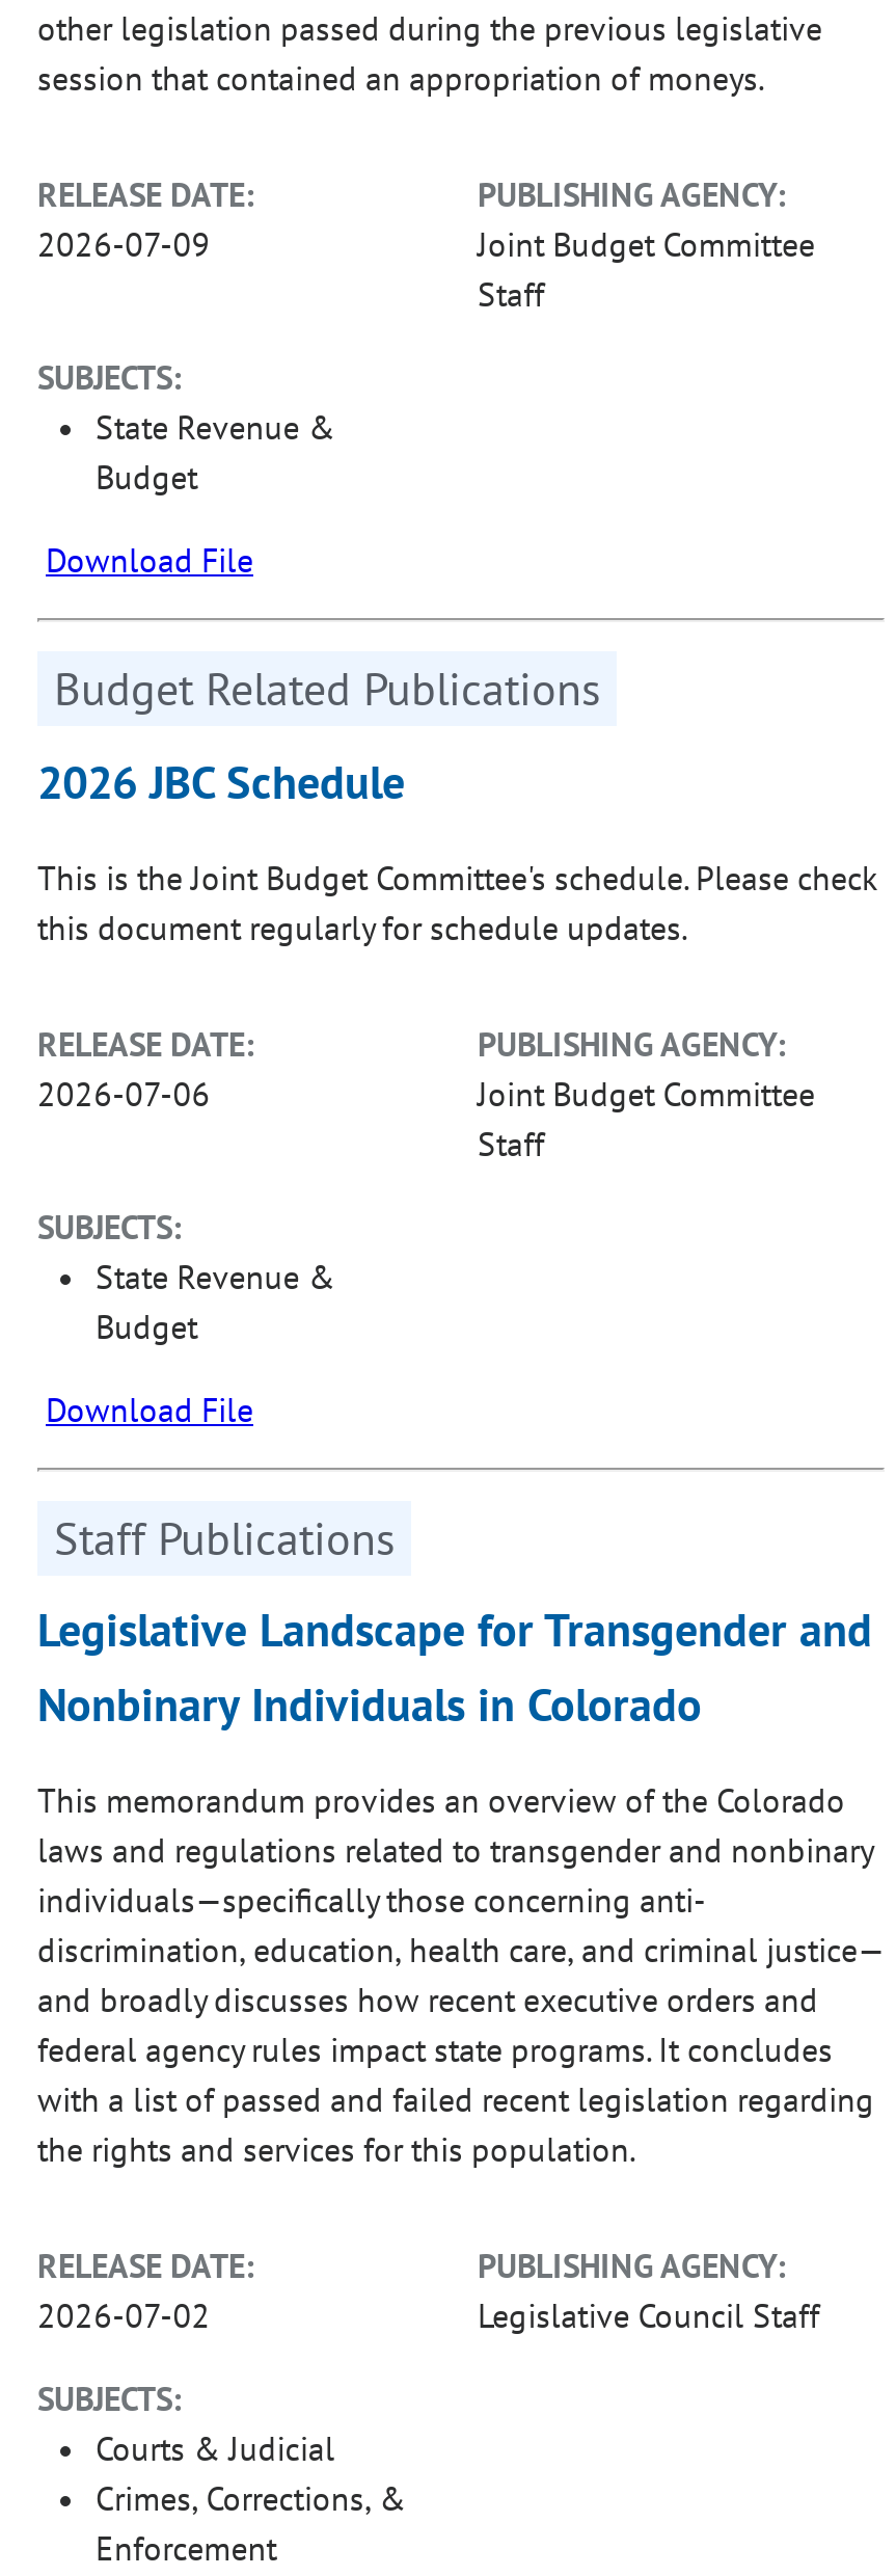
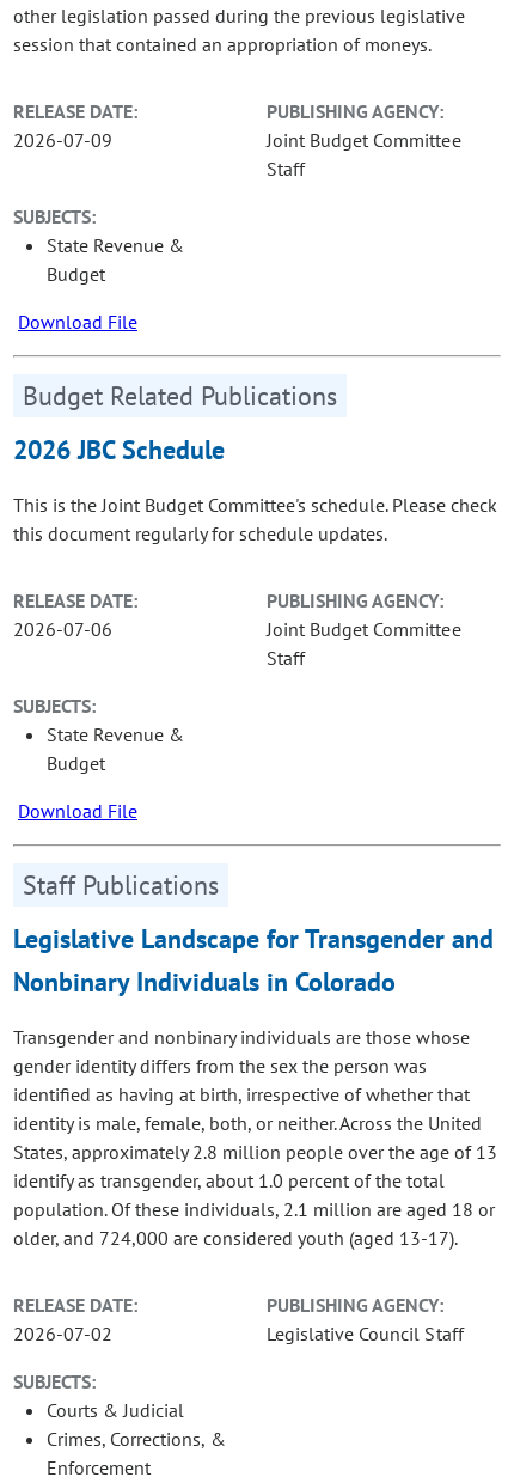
- This memorandum provides an overview of the Colorado
- laws and regulations related to transgender and nonbinary
- individuals—specifically those concerning anti-
- discrimination, education, health care, and criminal justice—
- and broadly discusses how recent executive orders and
- federal agency rules impact state programs. It concludes
- with a list of passed and failed recent legislation regarding
- the rights and services for this population.
+ Transgender and nonbinary individuals are those whose
+ gender identity differs from the sex the person was
+ identified as having at birth, irrespective of whether that
+ identity is male, female, both, or neither. Across the United
+ States, approximately 2.8 million people over the age of 13
+ identify as transgender, about 1.0 percent of the total
+ population. Of these individuals, 2.1 million are aged 18 or
+ older, and 724,000 are considered youth (aged 13-17).
